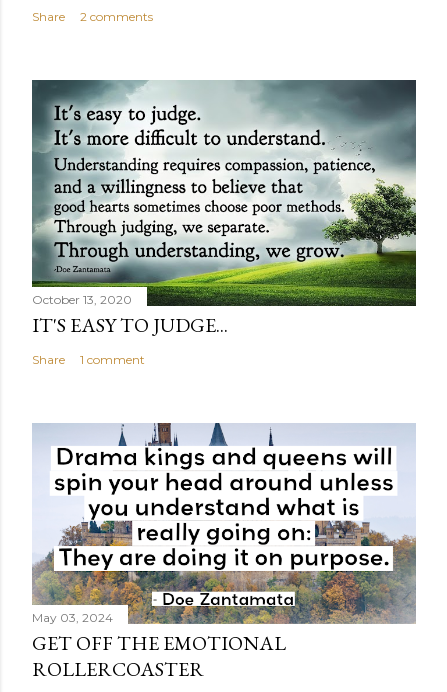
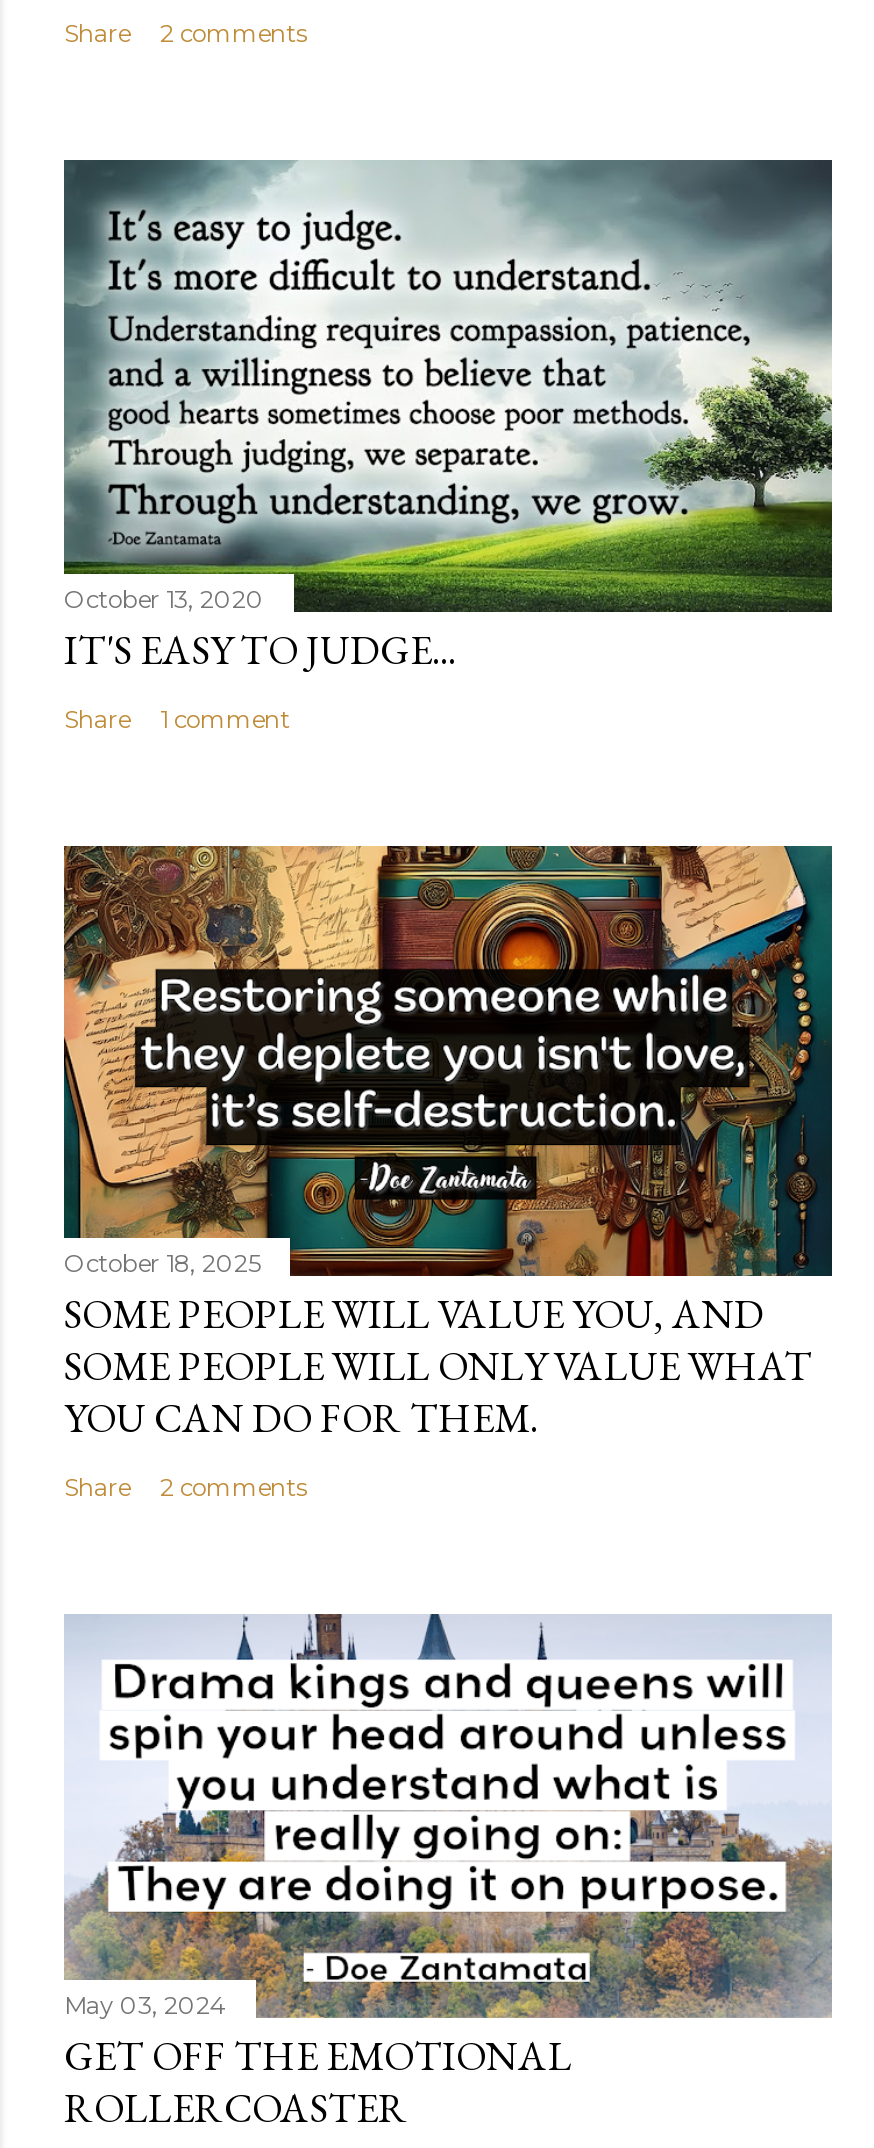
+ [image]
+ October 18, 2025
+ SOME PEOPLE WILL VALUE YOU, AND
+ SOME PEOPLE WILL ONLY VALUE WHAT
+ YOU CAN DO FOR THEM.
+ Share
+ 2 comments
